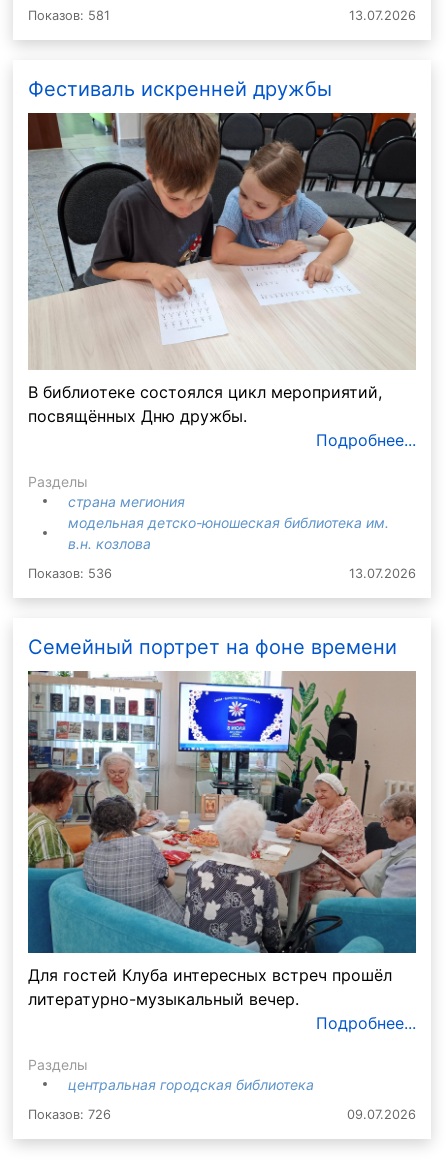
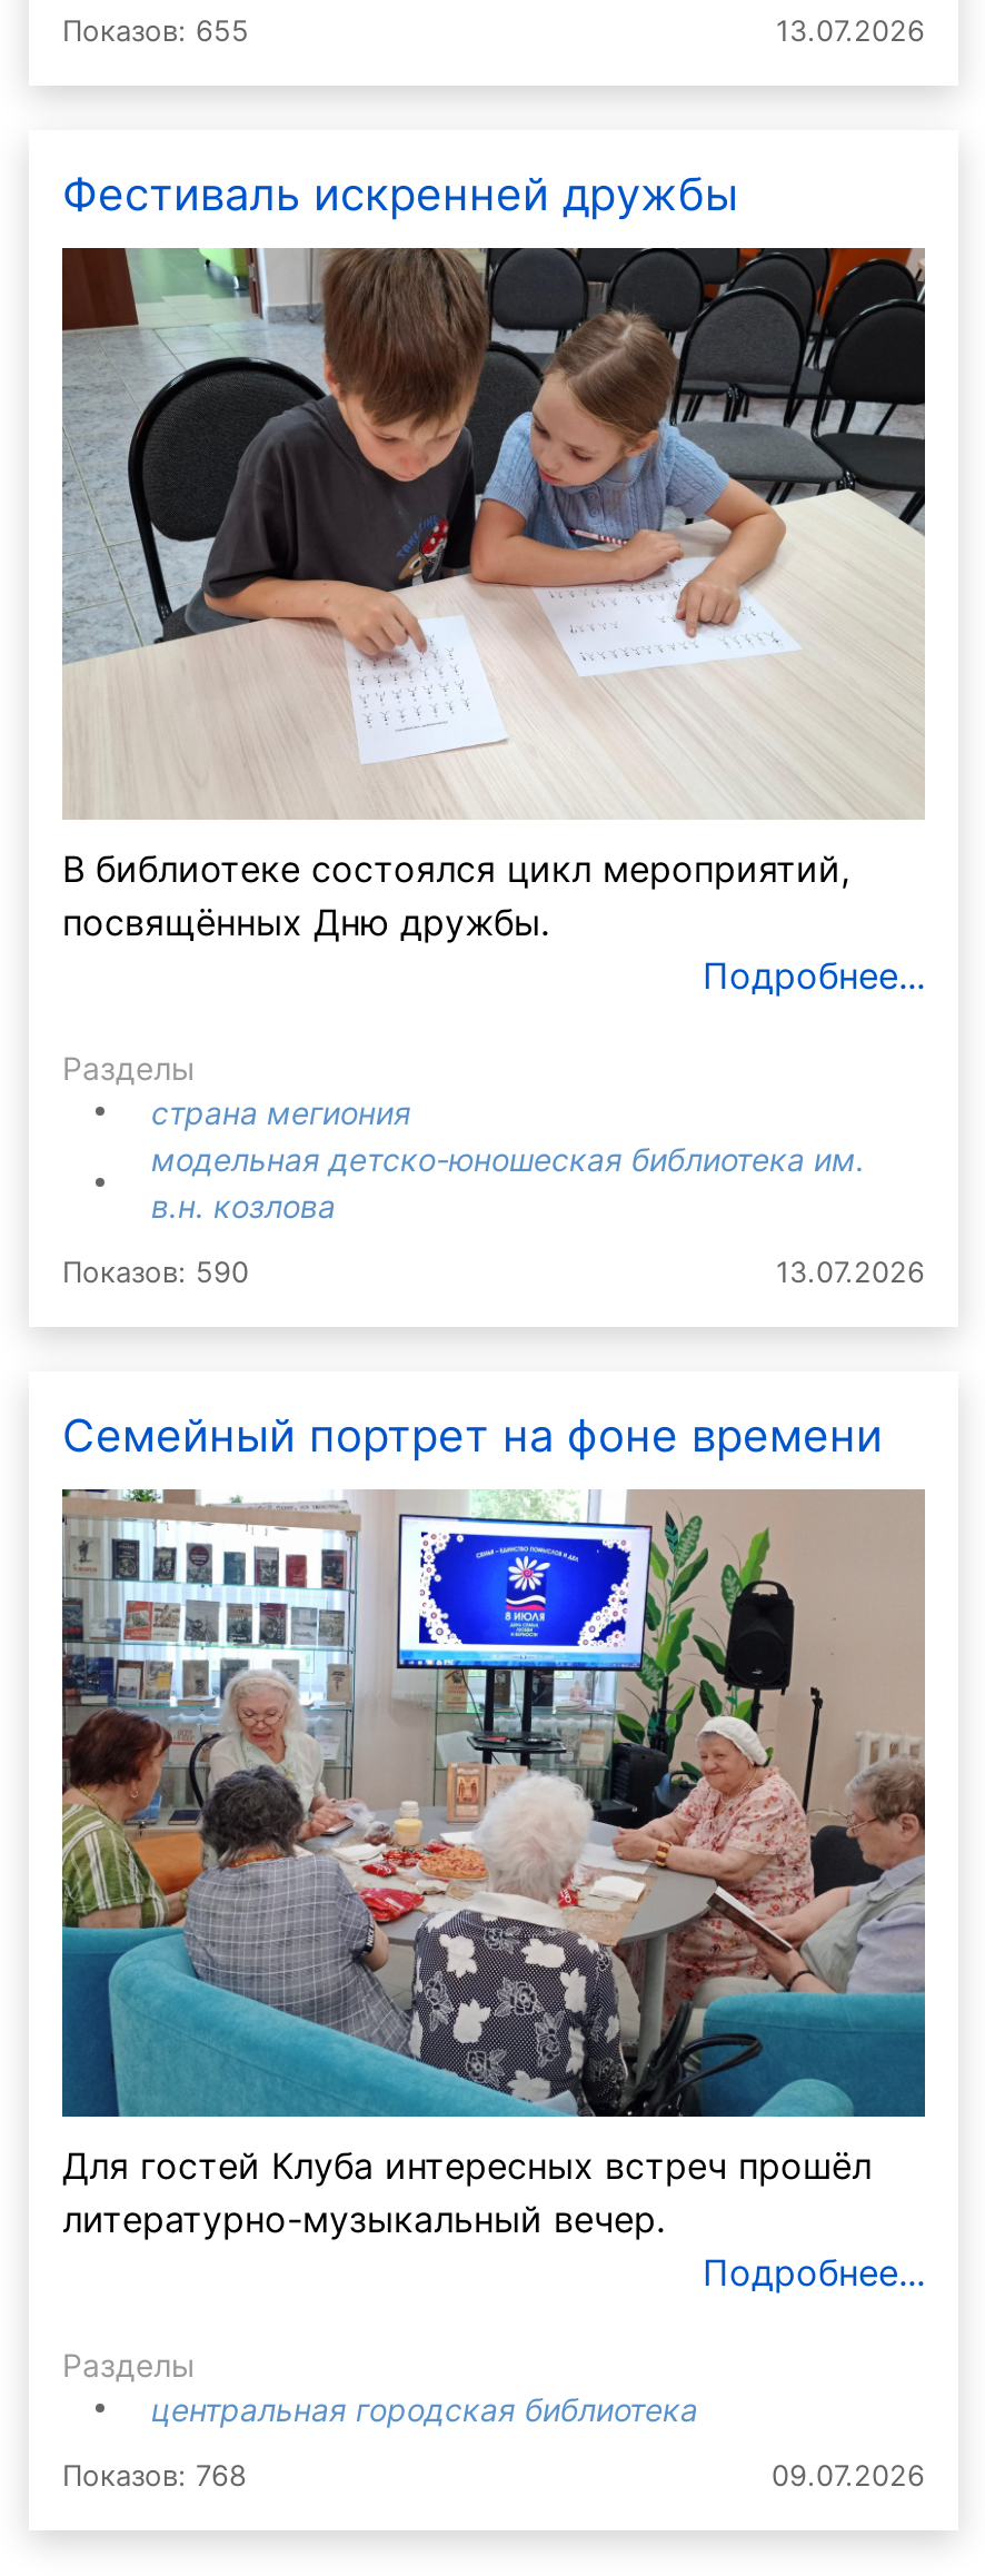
- Показов: 581
+ Показов: 655

- Показов: 536
+ Показов: 590

- Показов: 726
+ Показов: 768
